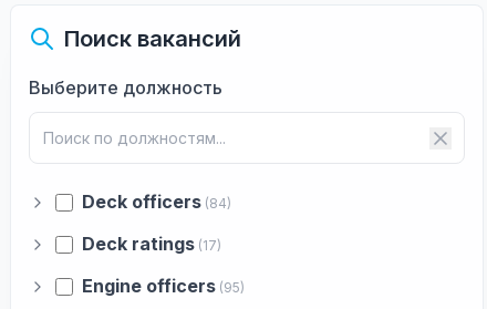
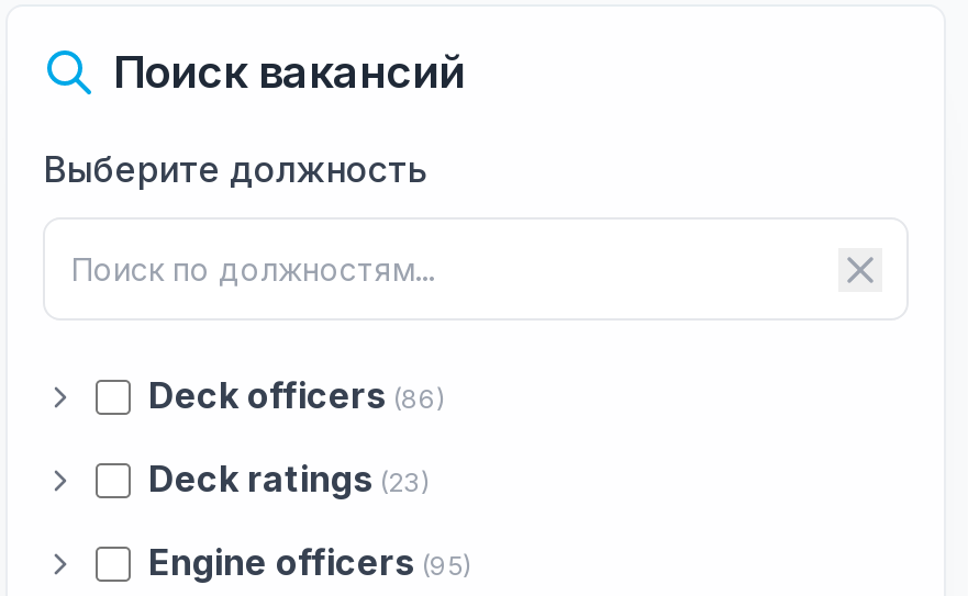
- Deck officers (84)
+ Deck officers (86)

- Deck ratings (17)
+ Deck ratings (23)
